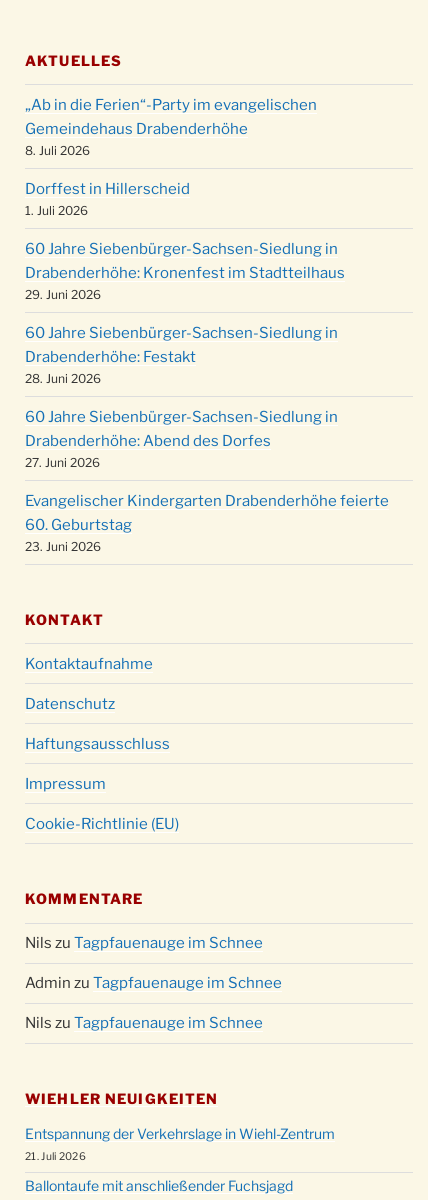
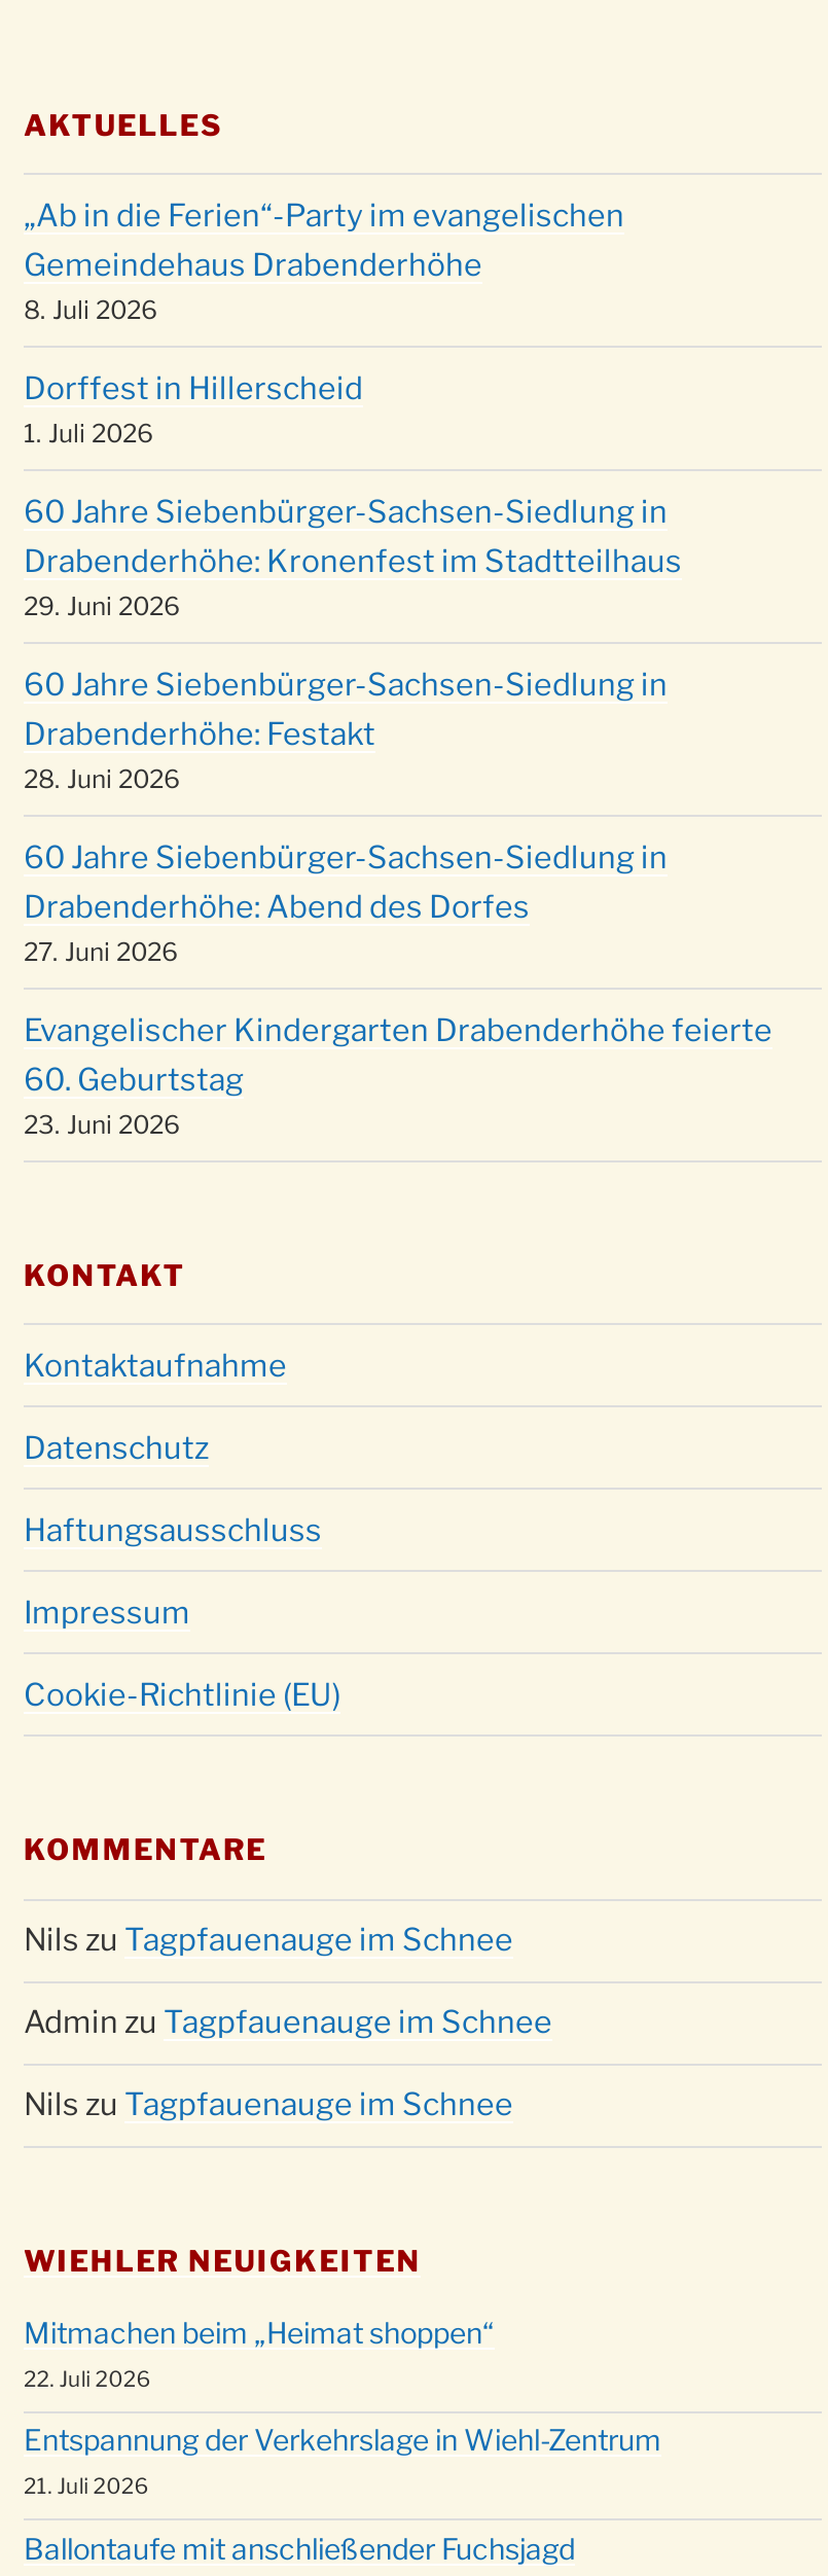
+ Mitmachen beim „Heimat shoppen“
+ 22. Juli 2026
